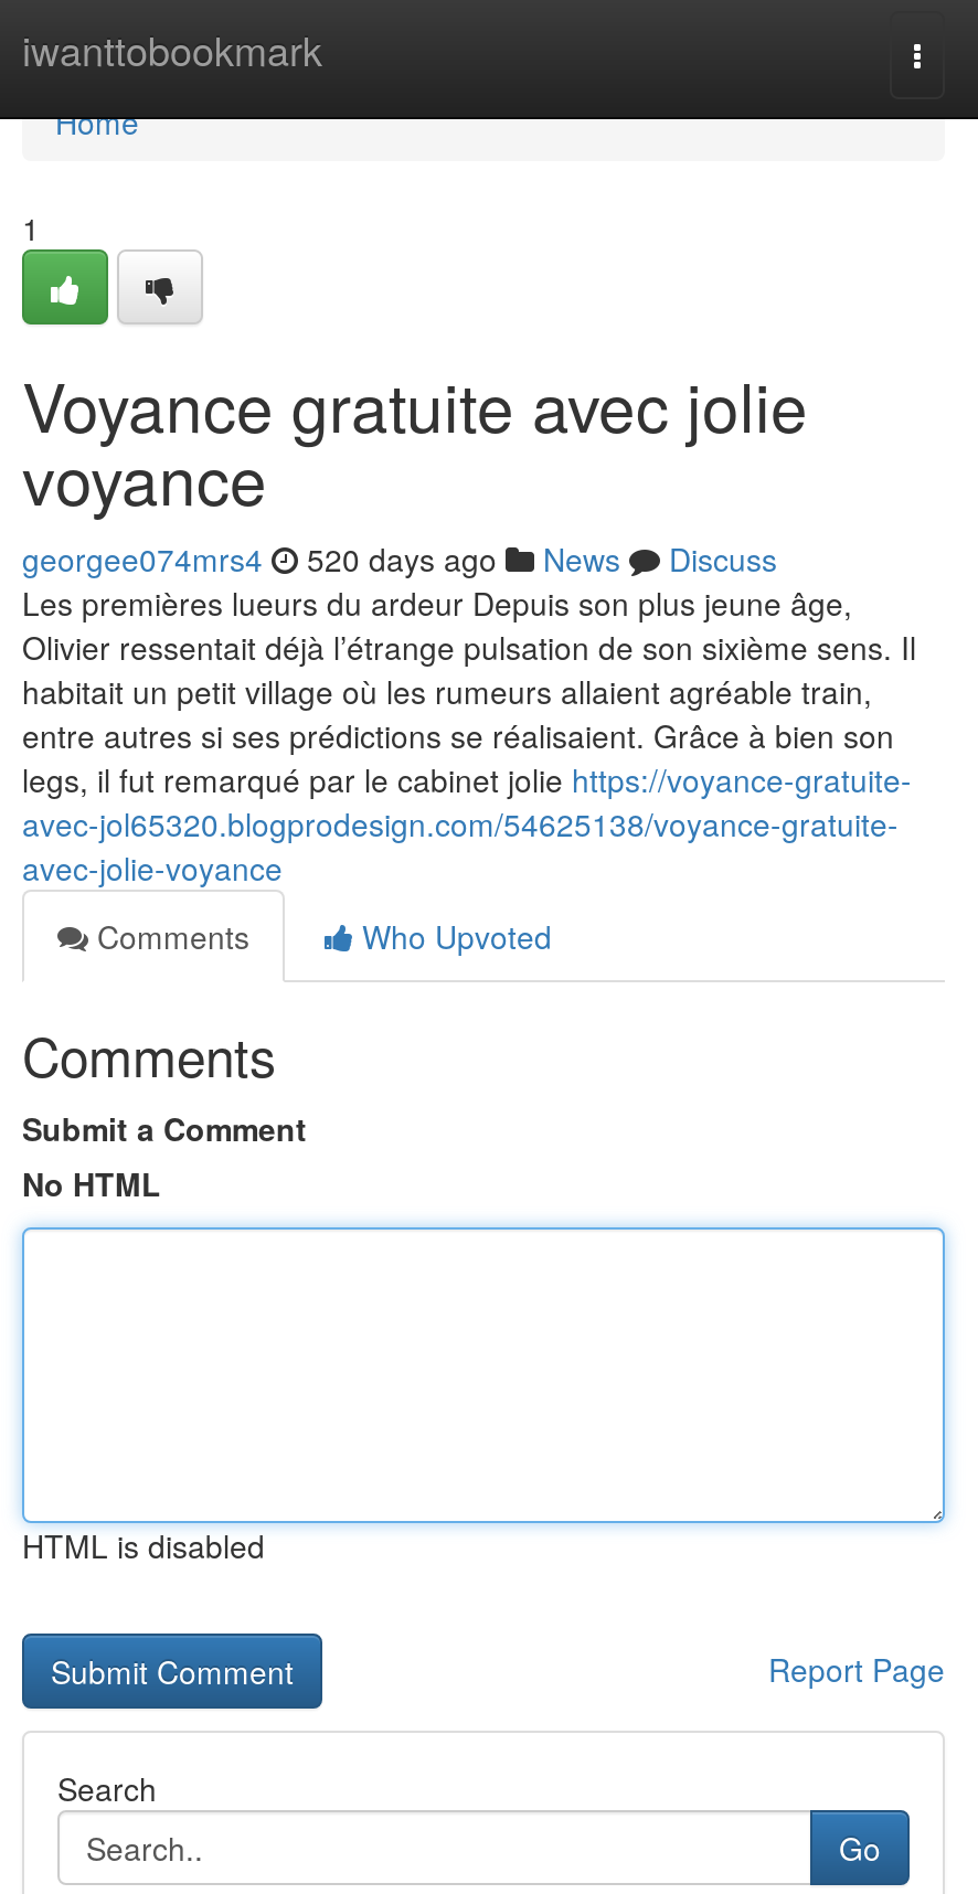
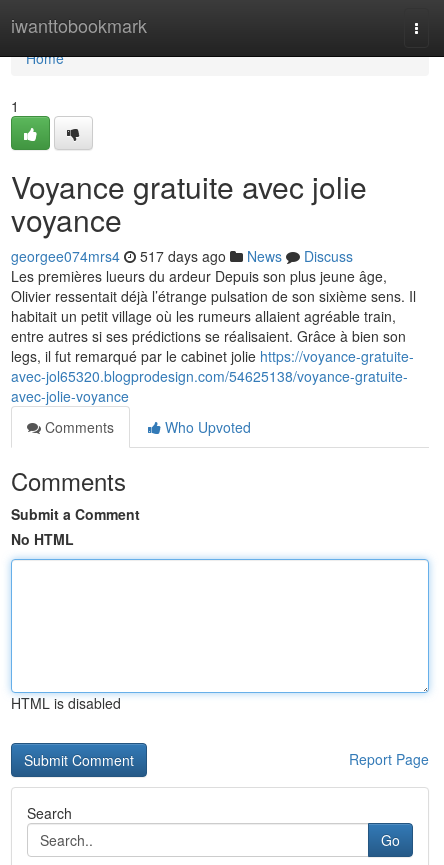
- georgee074mrs4 520 days ago News Discuss
+ georgee074mrs4 517 days ago News Discuss
